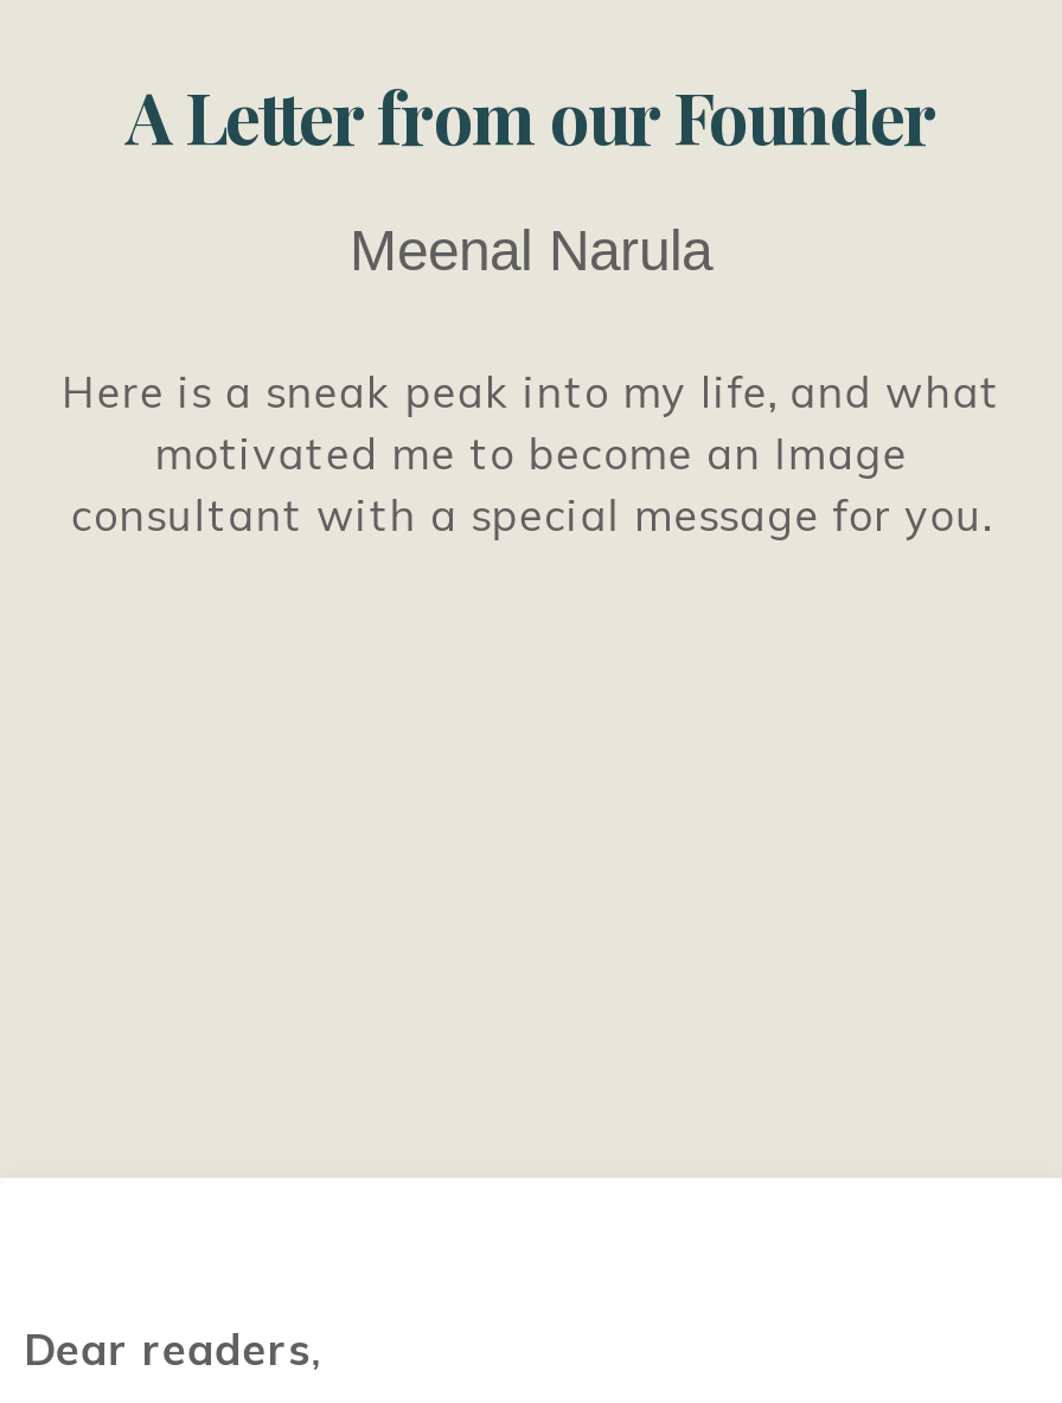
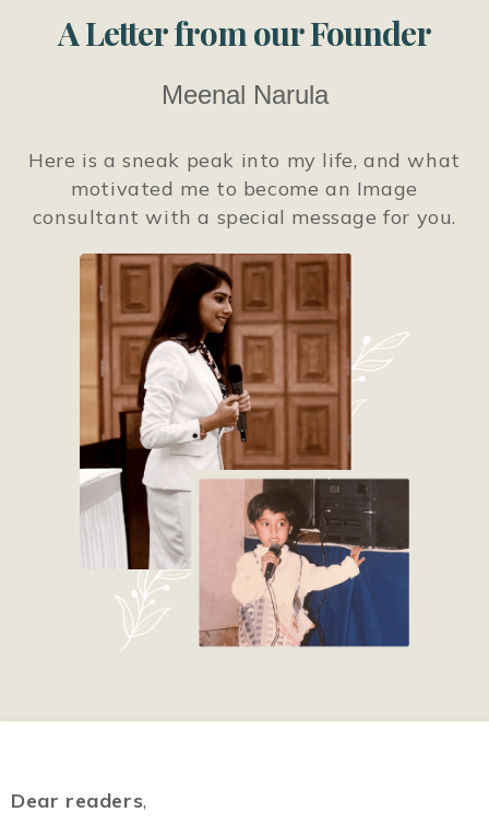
+ [image]
